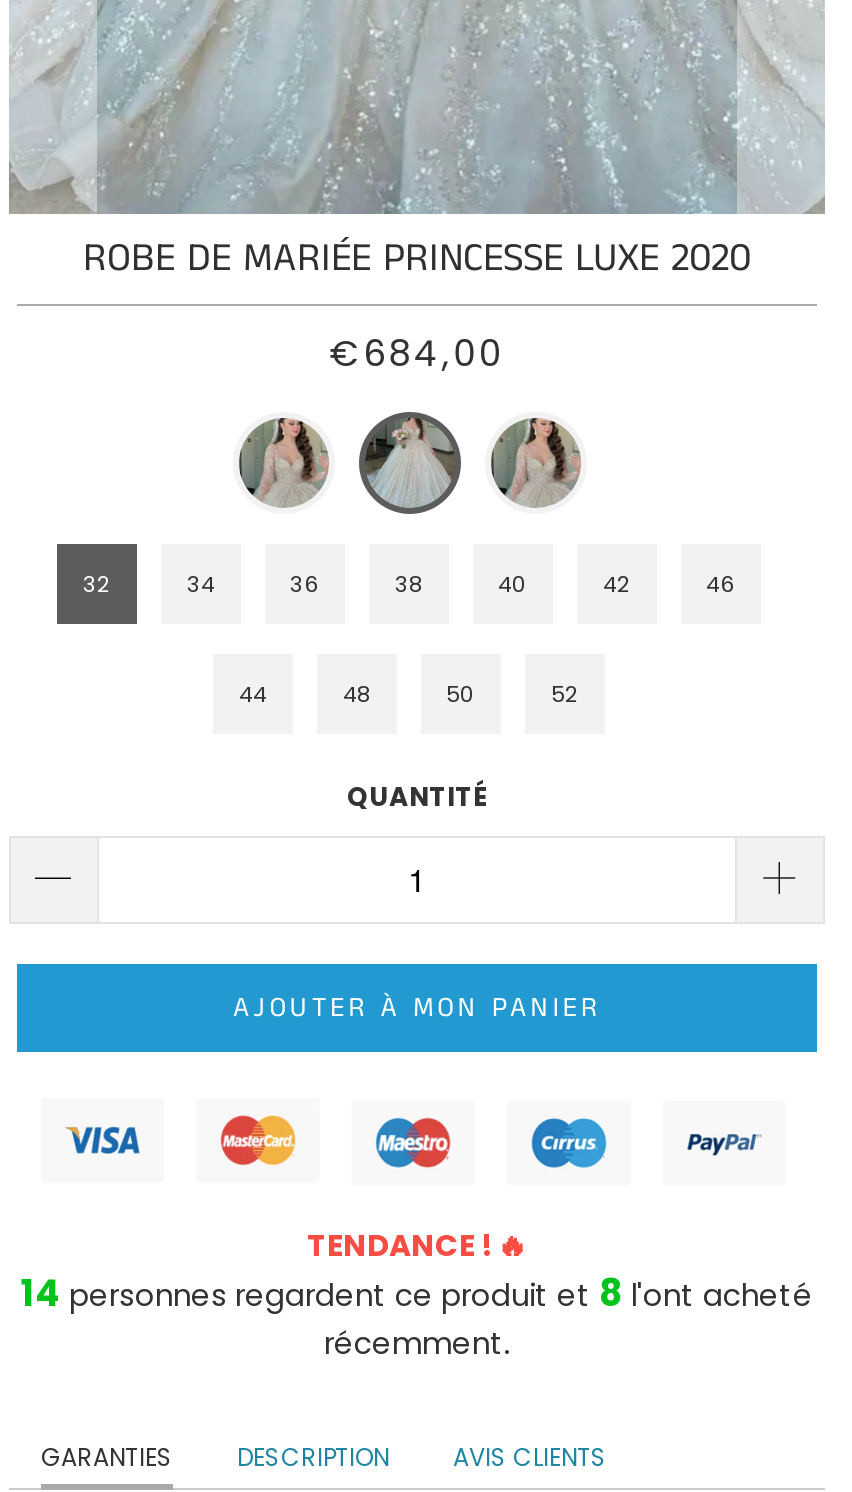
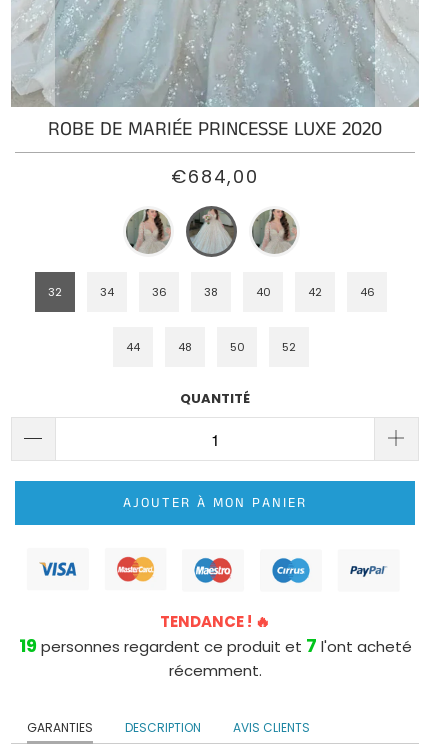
- 14 personnes regardent ce produit et 8 l'ont acheté
+ 19 personnes regardent ce produit et 7 l'ont acheté
